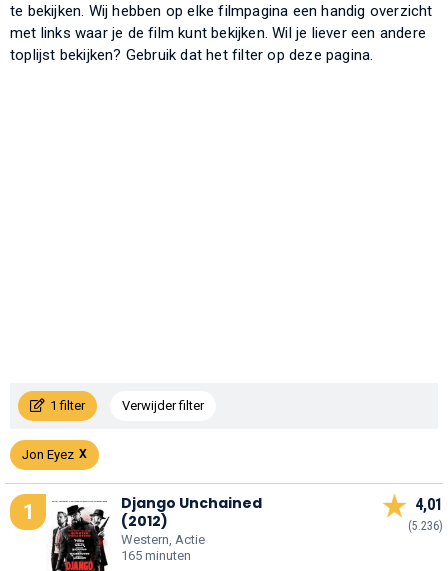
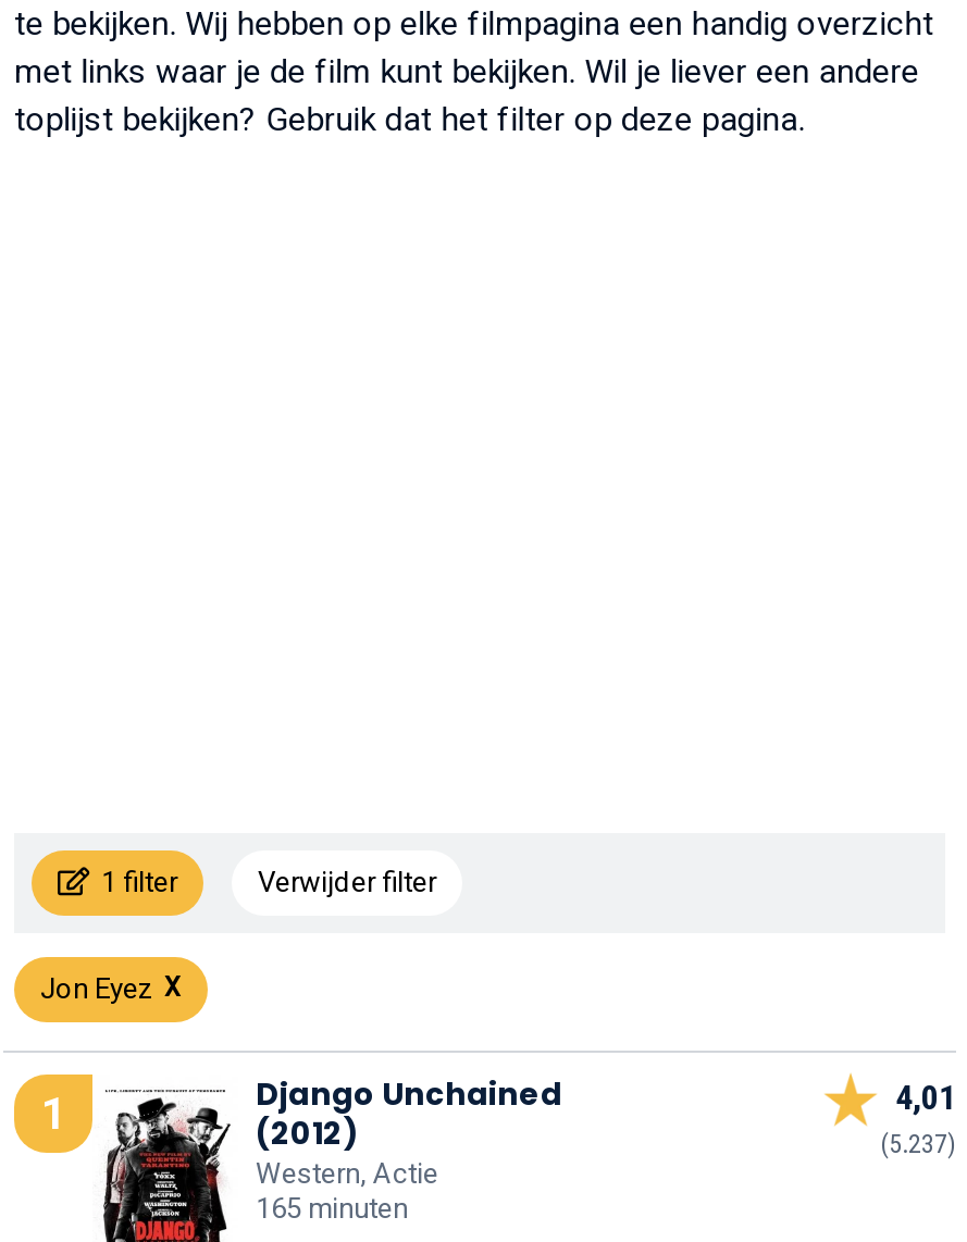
- (5.236)
+ (5.237)
